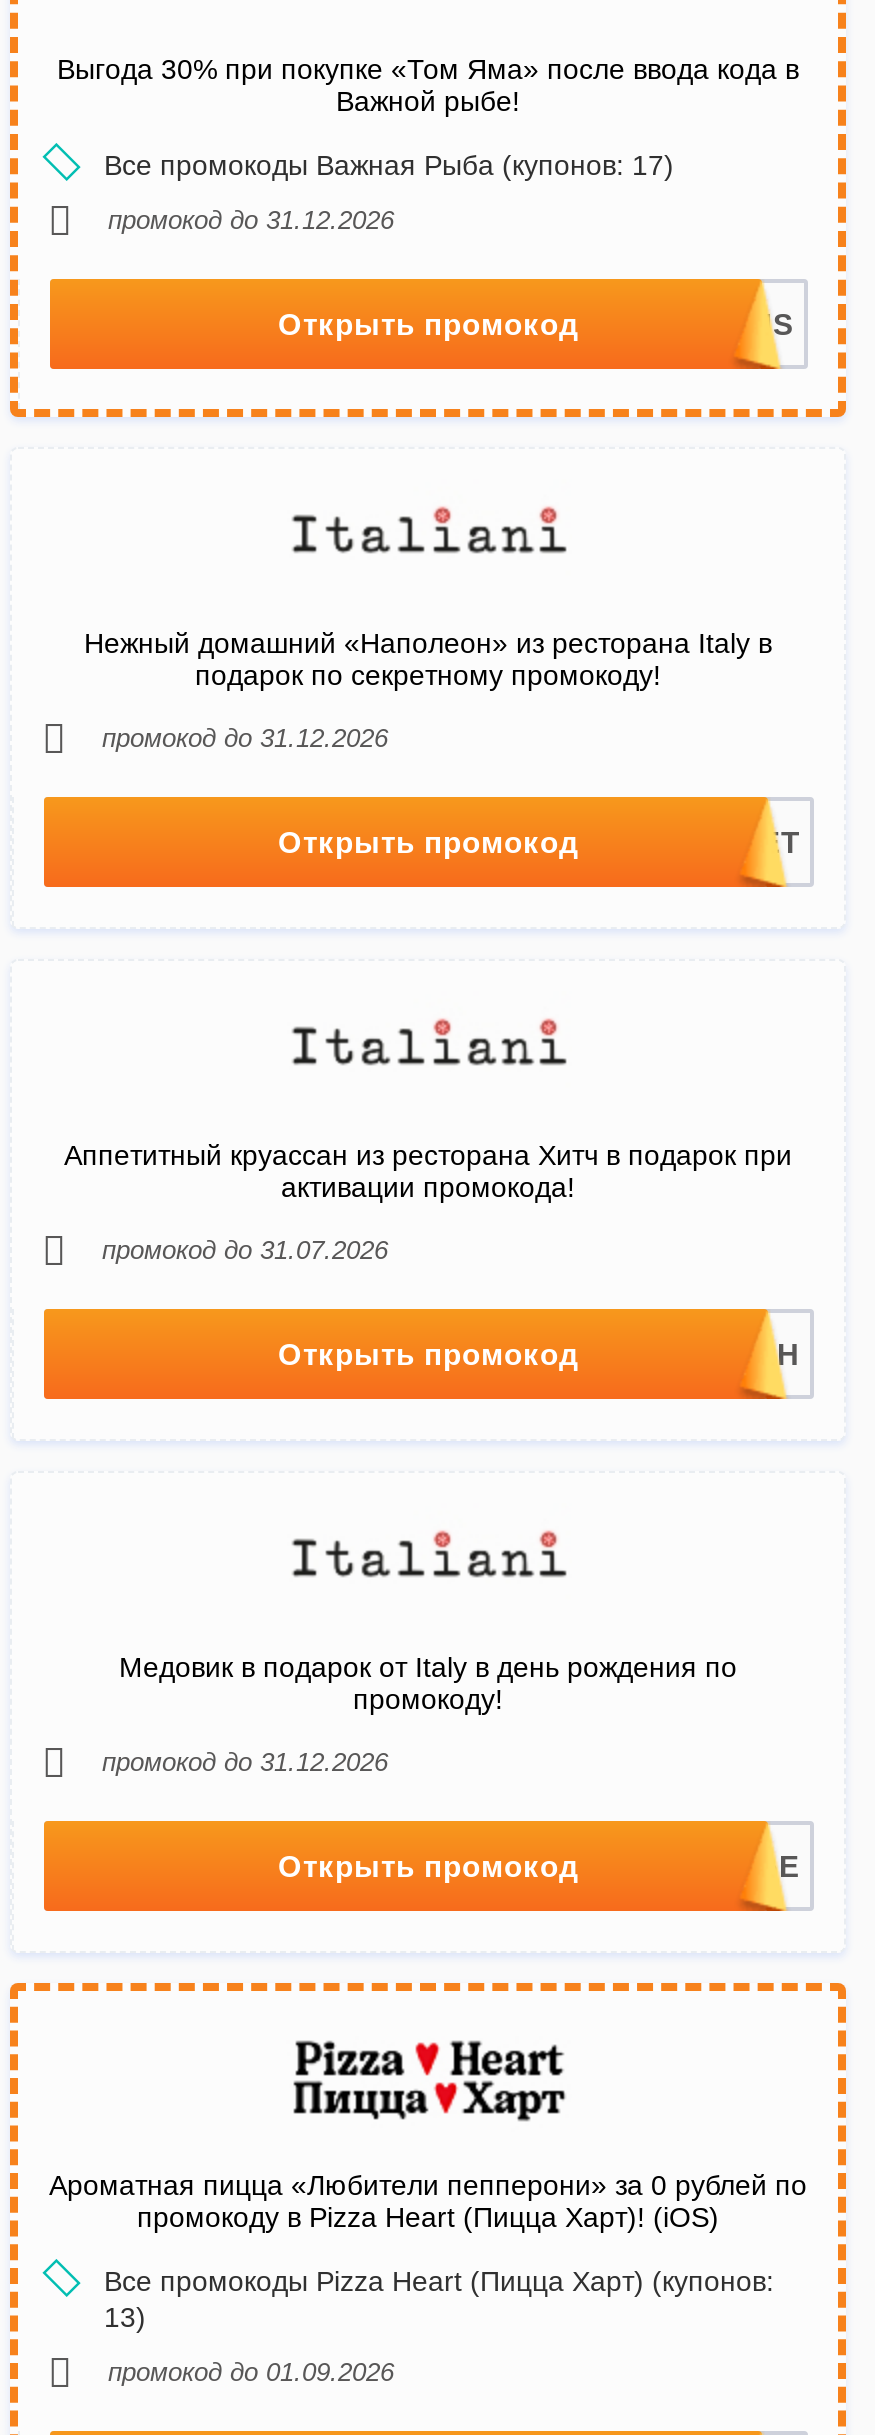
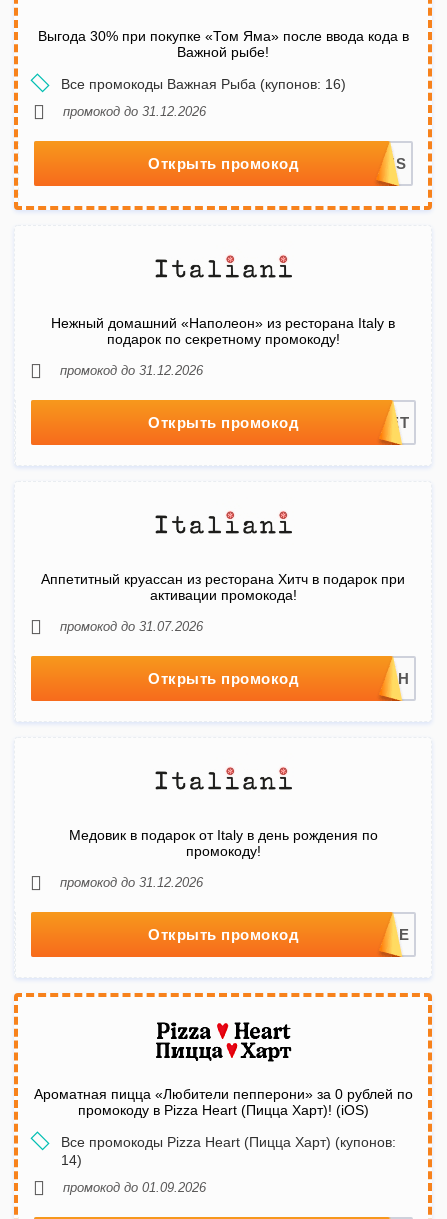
- Все промокоды Важная Рыба (купонов: 17)
+ Все промокоды Важная Рыба (купонов: 16)

- 13)
+ 14)
